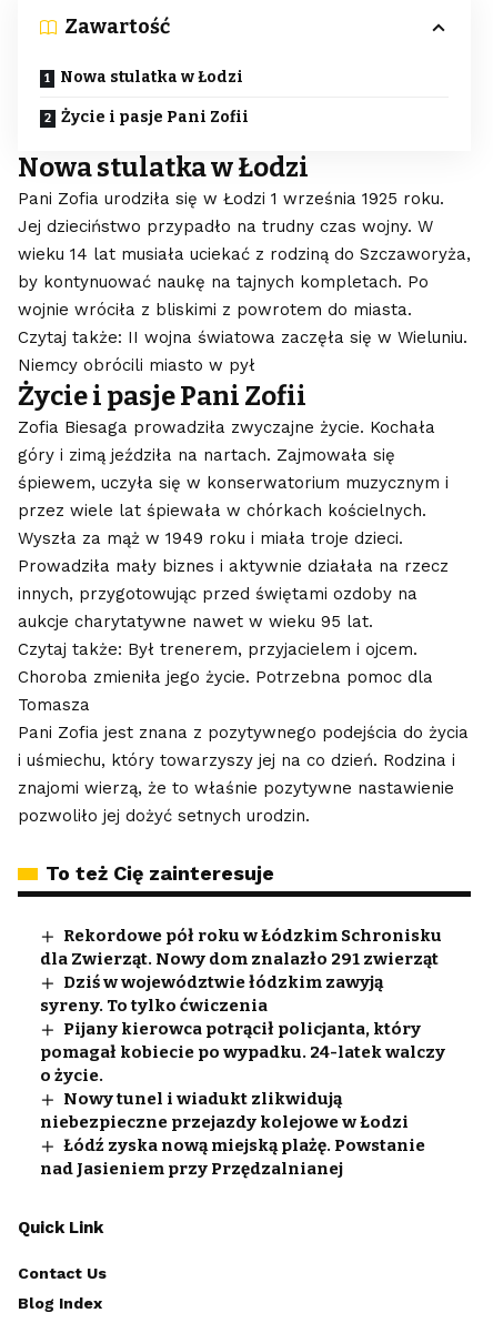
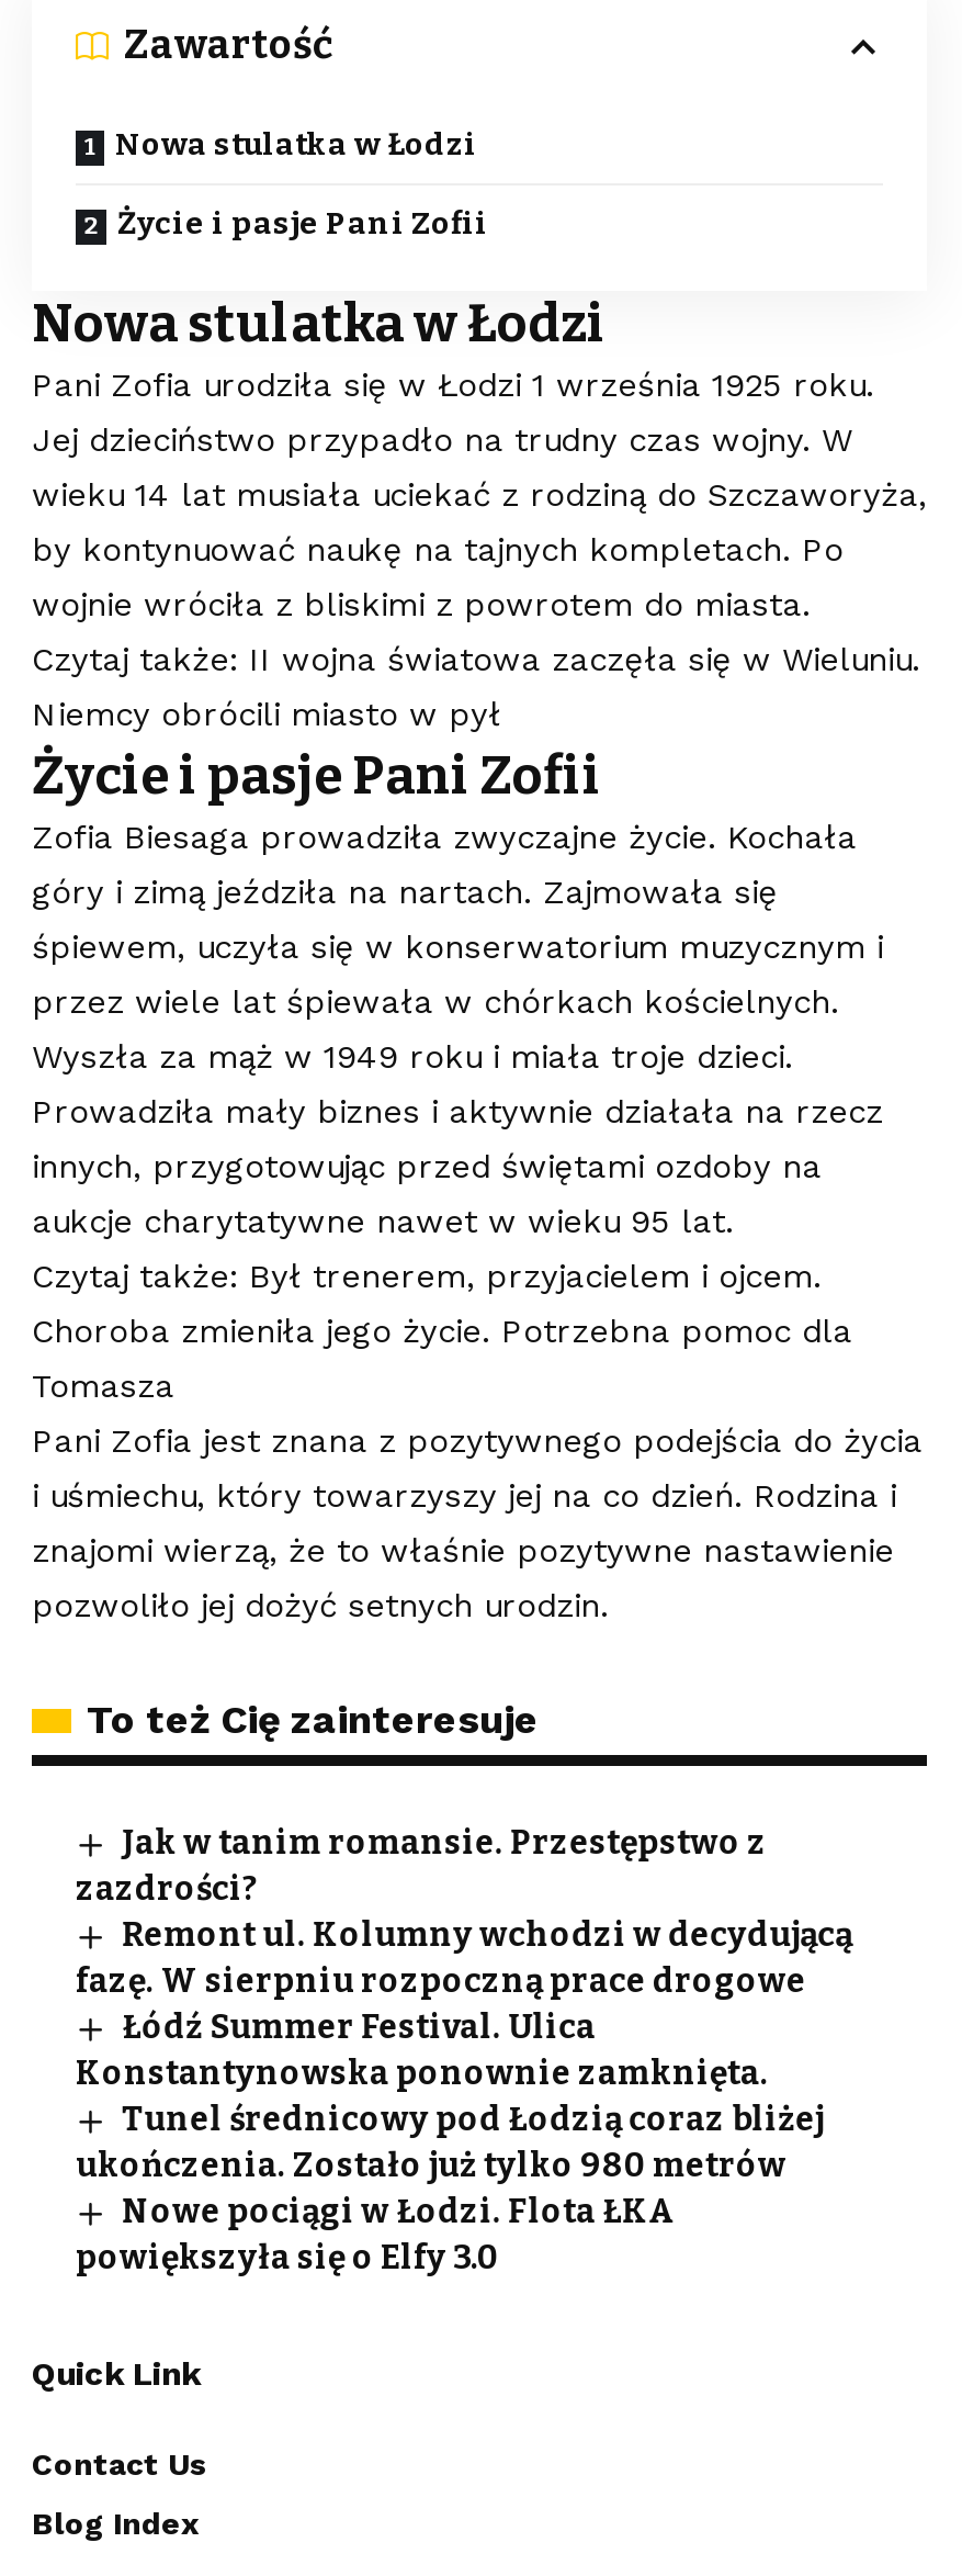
- Rekordowe pół roku w Łódzkim Schronisku
- dla Zwierząt. Nowy dom znalazło 291 zwierząt
- Dziś w województwie łódzkim zawyją
- syreny. To tylko ćwiczenia
- Pijany kierowca potrącił policjanta, który
- pomagał kobiecie po wypadku. 24-latek walczy
- o życie.
- Nowy tunel i wiadukt zlikwidują
- niebezpieczne przejazdy kolejowe w Łodzi
- Łódź zyska nową miejską plażę. Powstanie
- nad Jasieniem przy Przędzalnianej
+ Jak w tanim romansie. Przestępstwo z
+ zazdrości?
+ Remont ul. Kolumny wchodzi w decydującą
+ fazę. W sierpniu rozpoczną prace drogowe
+ Łódź Summer Festival. Ulica
+ Konstantynowska ponownie zamknięta.
+ Tunel średnicowy pod Łodzią coraz bliżej
+ ukończenia. Zostało już tylko 980 metrów
+ Nowe pociągi w Łodzi. Flota ŁKA
+ powiększyła się o Elfy 3.0
